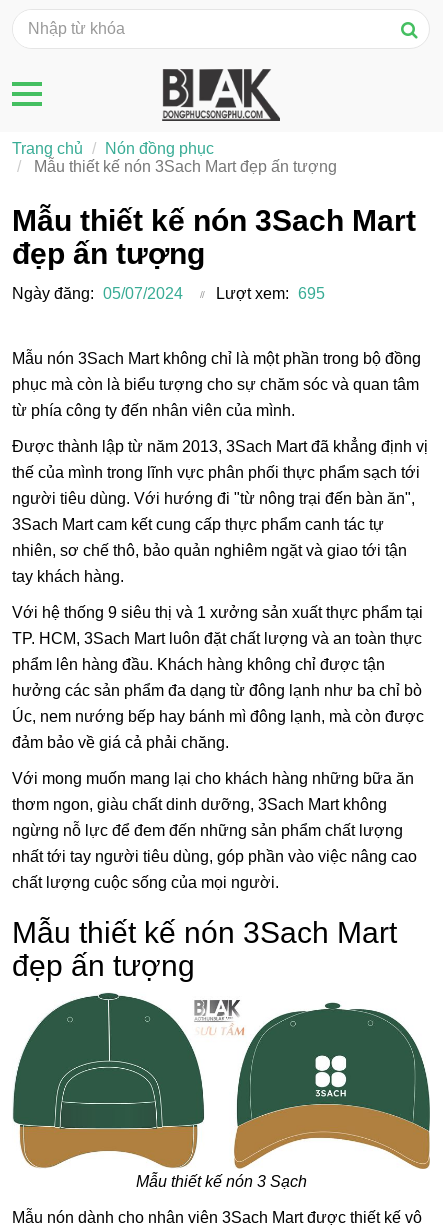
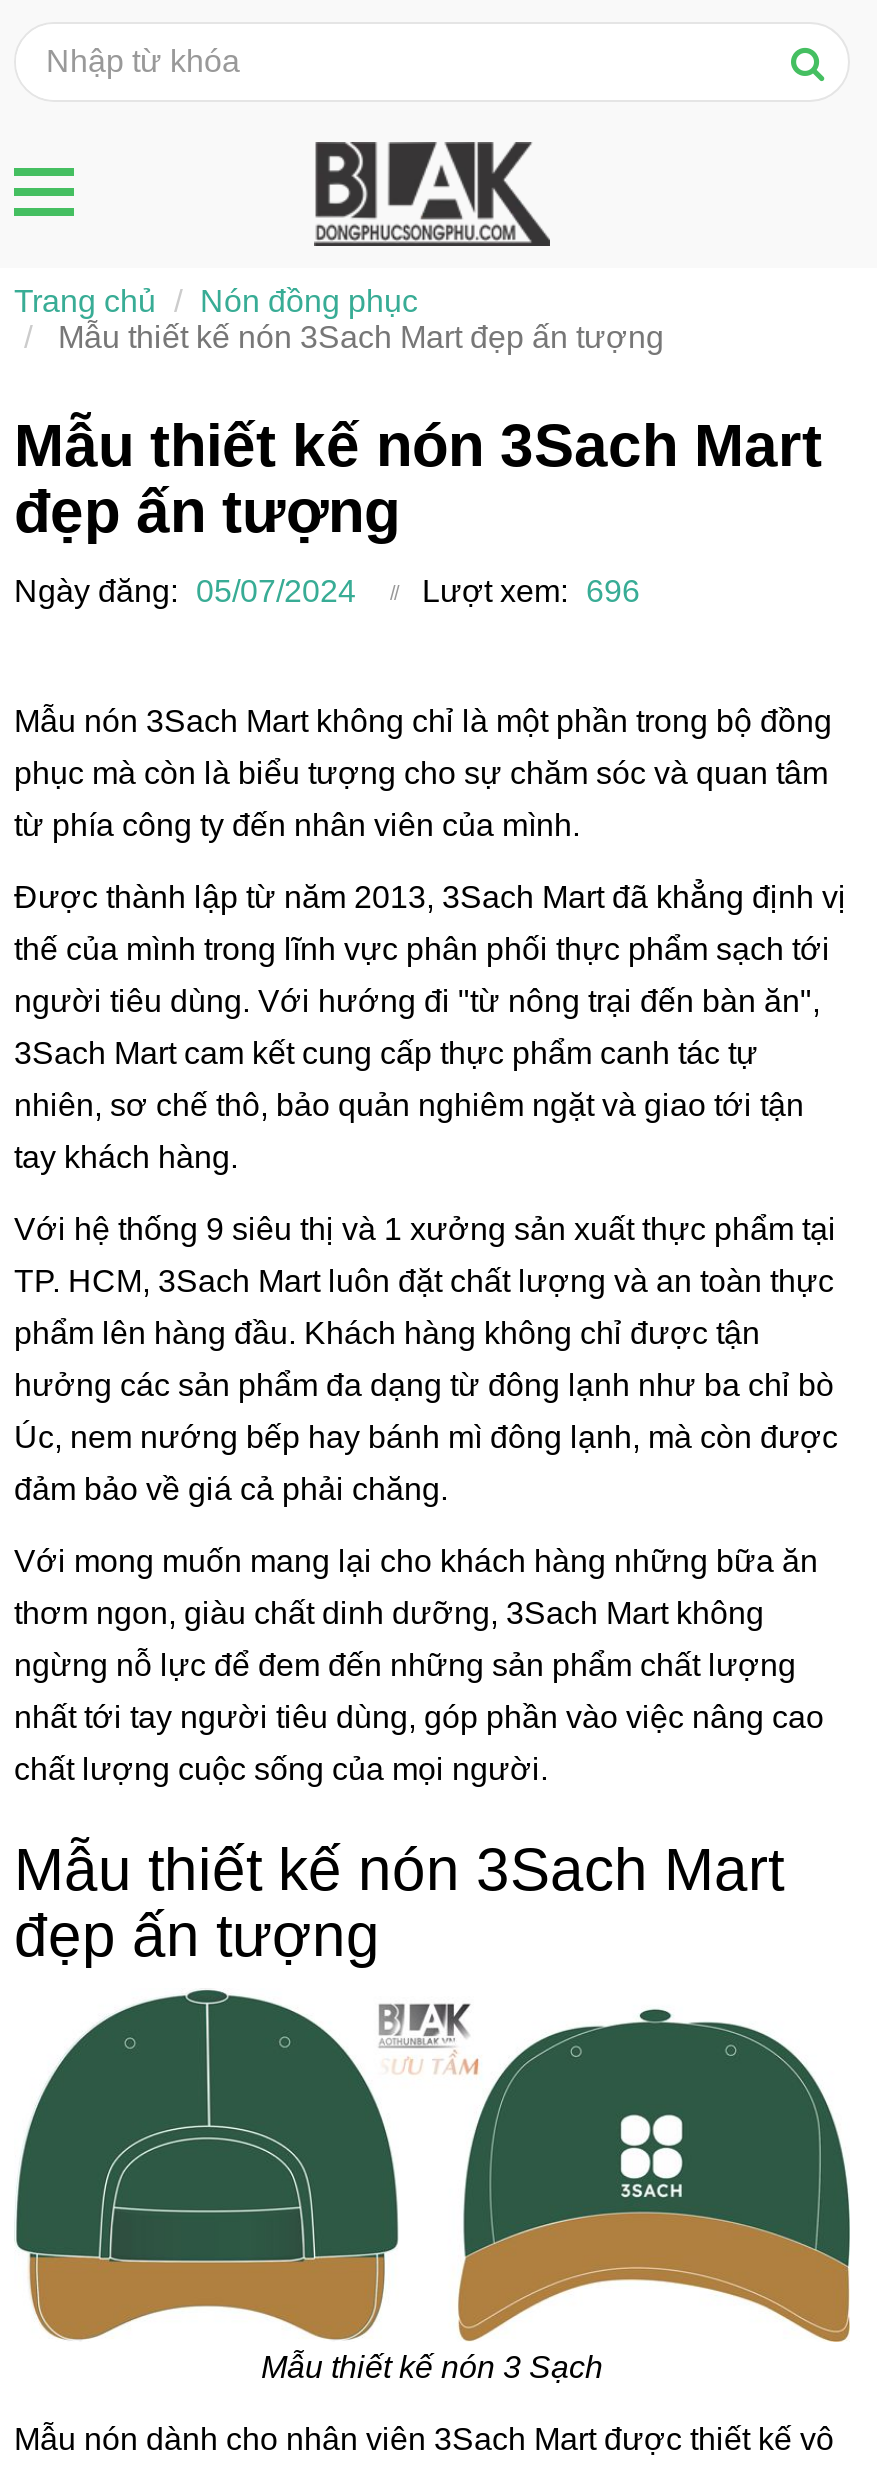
- Ngày đăng: 05/07/2024 Lượt xem: 695
+ Ngày đăng: 05/07/2024 Lượt xem: 696
